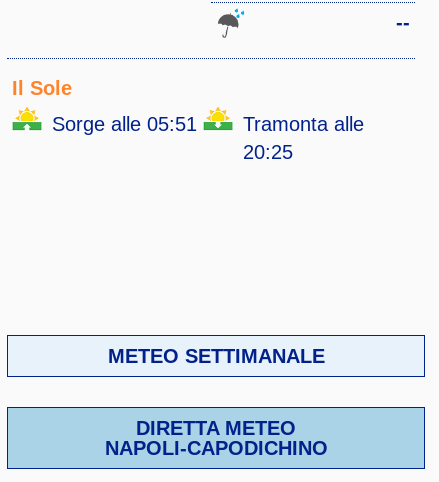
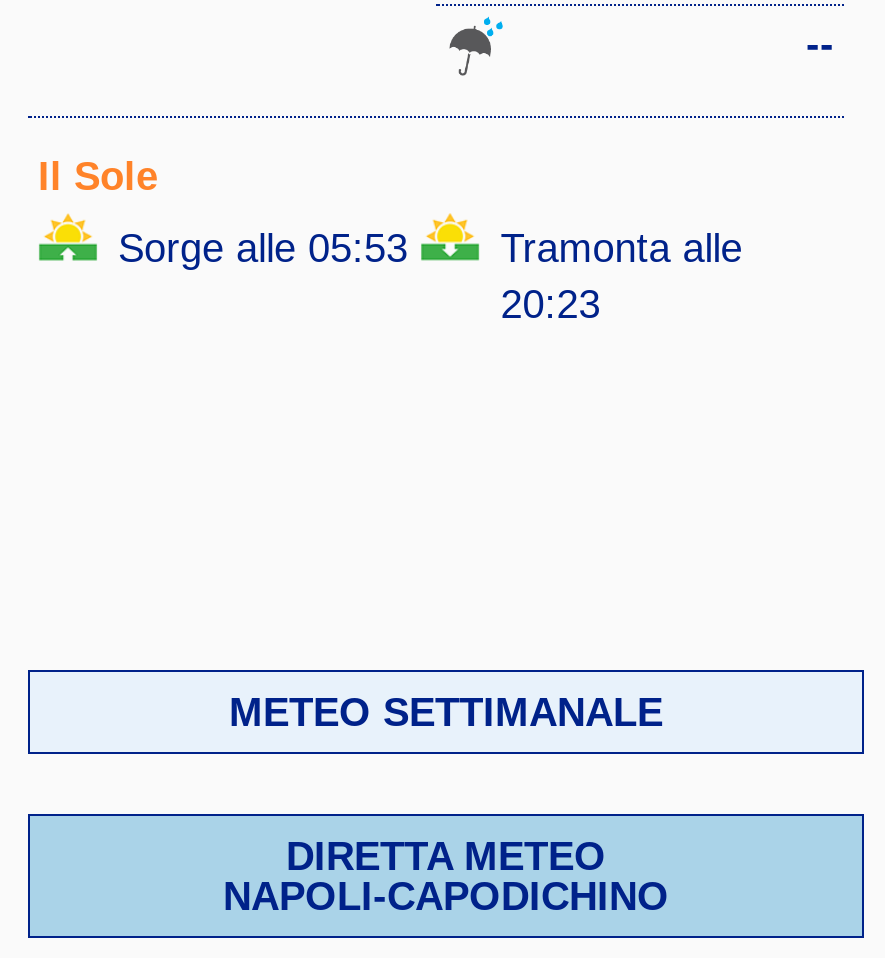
- Sorge alle 05:51
+ Sorge alle 05:53

- 20:25
+ 20:23
